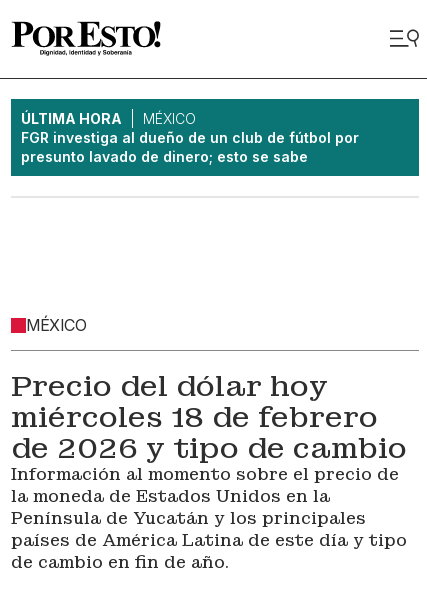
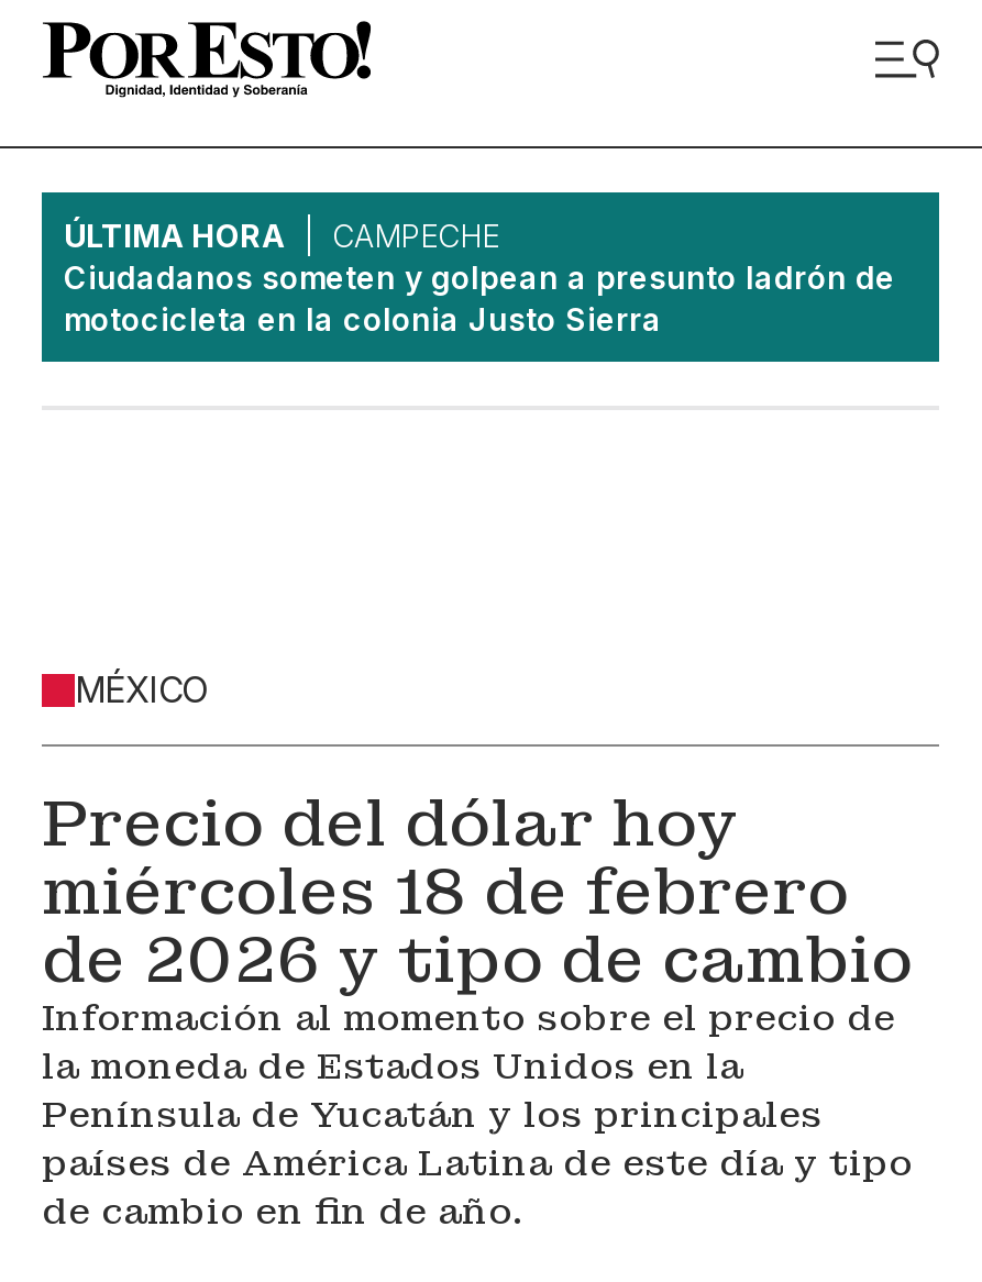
- MÉXICO
- FGR investiga al dueño de un club de fútbol por
- presunto lavado de dinero; esto se sabe
+ CAMPECHE
+ Ciudadanos someten y golpean a presunto ladrón de
+ motocicleta en la colonia Justo Sierra
